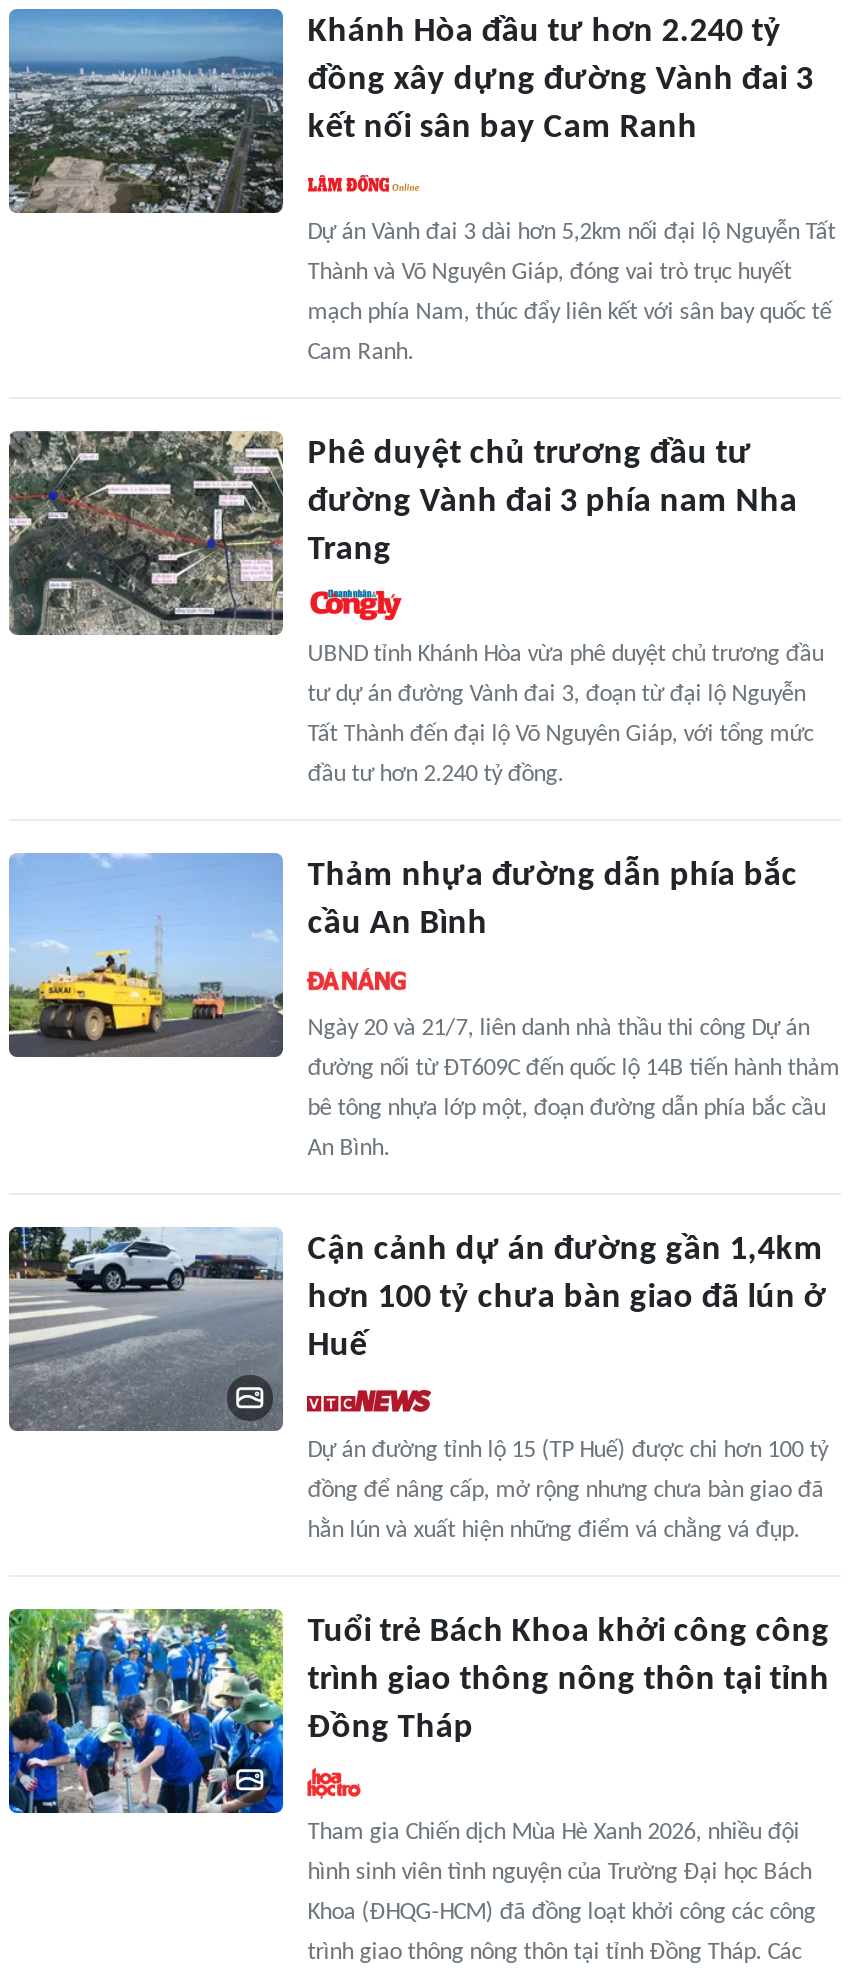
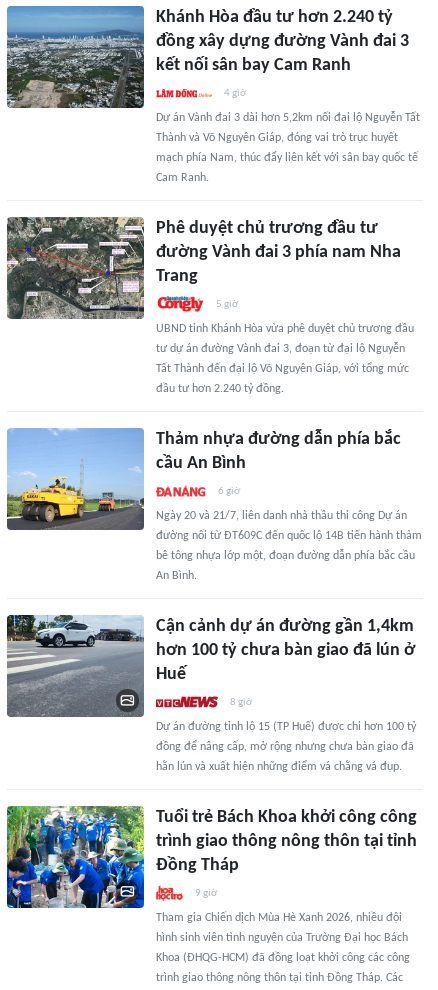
+ 4 giờ

+ 5 giờ

+ 6 giờ

+ 8 giờ

+ 9 giờ
